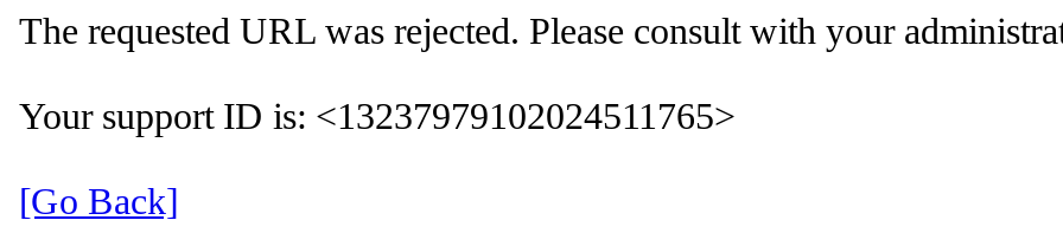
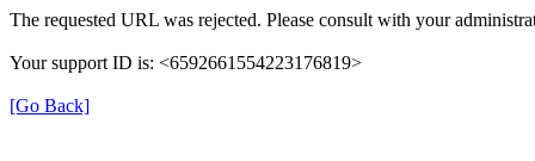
- Your support ID is: <13237979102024511765>
+ Your support ID is: <6592661554223176819>
